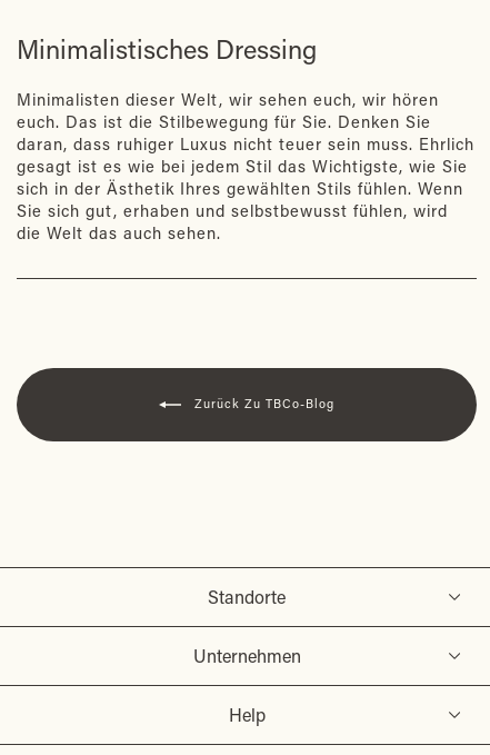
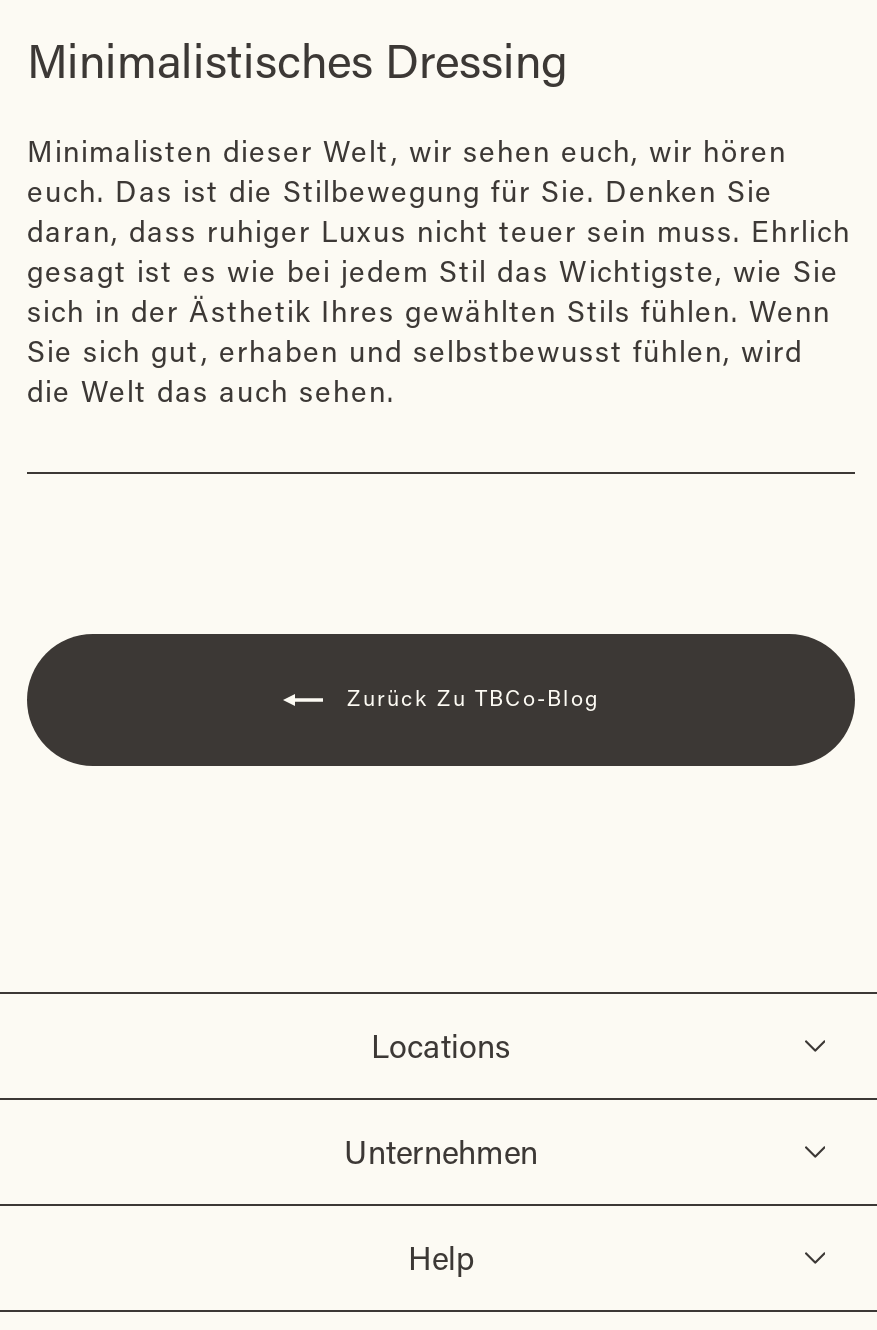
- Standorte
+ Locations
